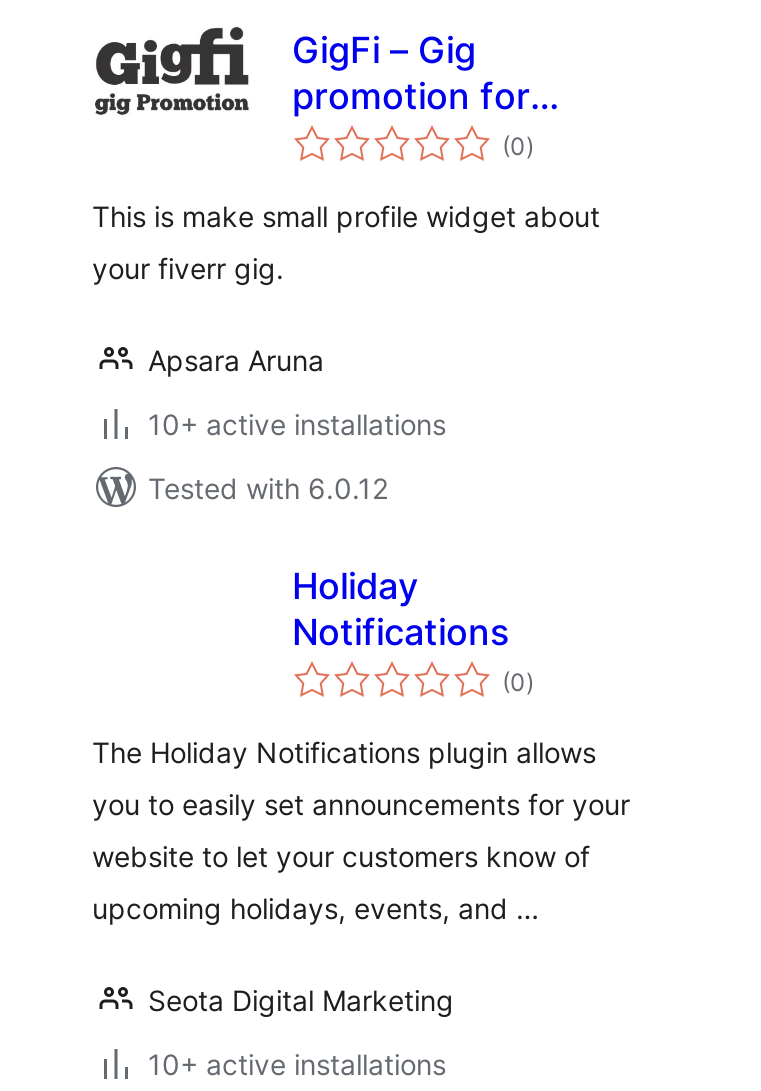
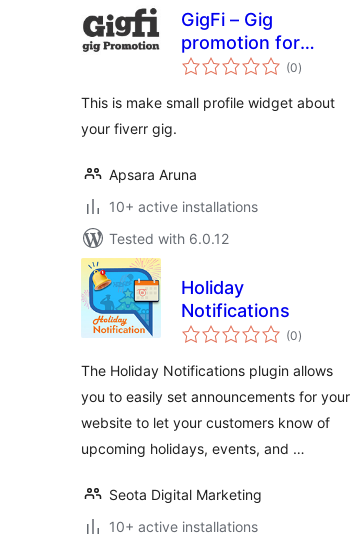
+ [image]
